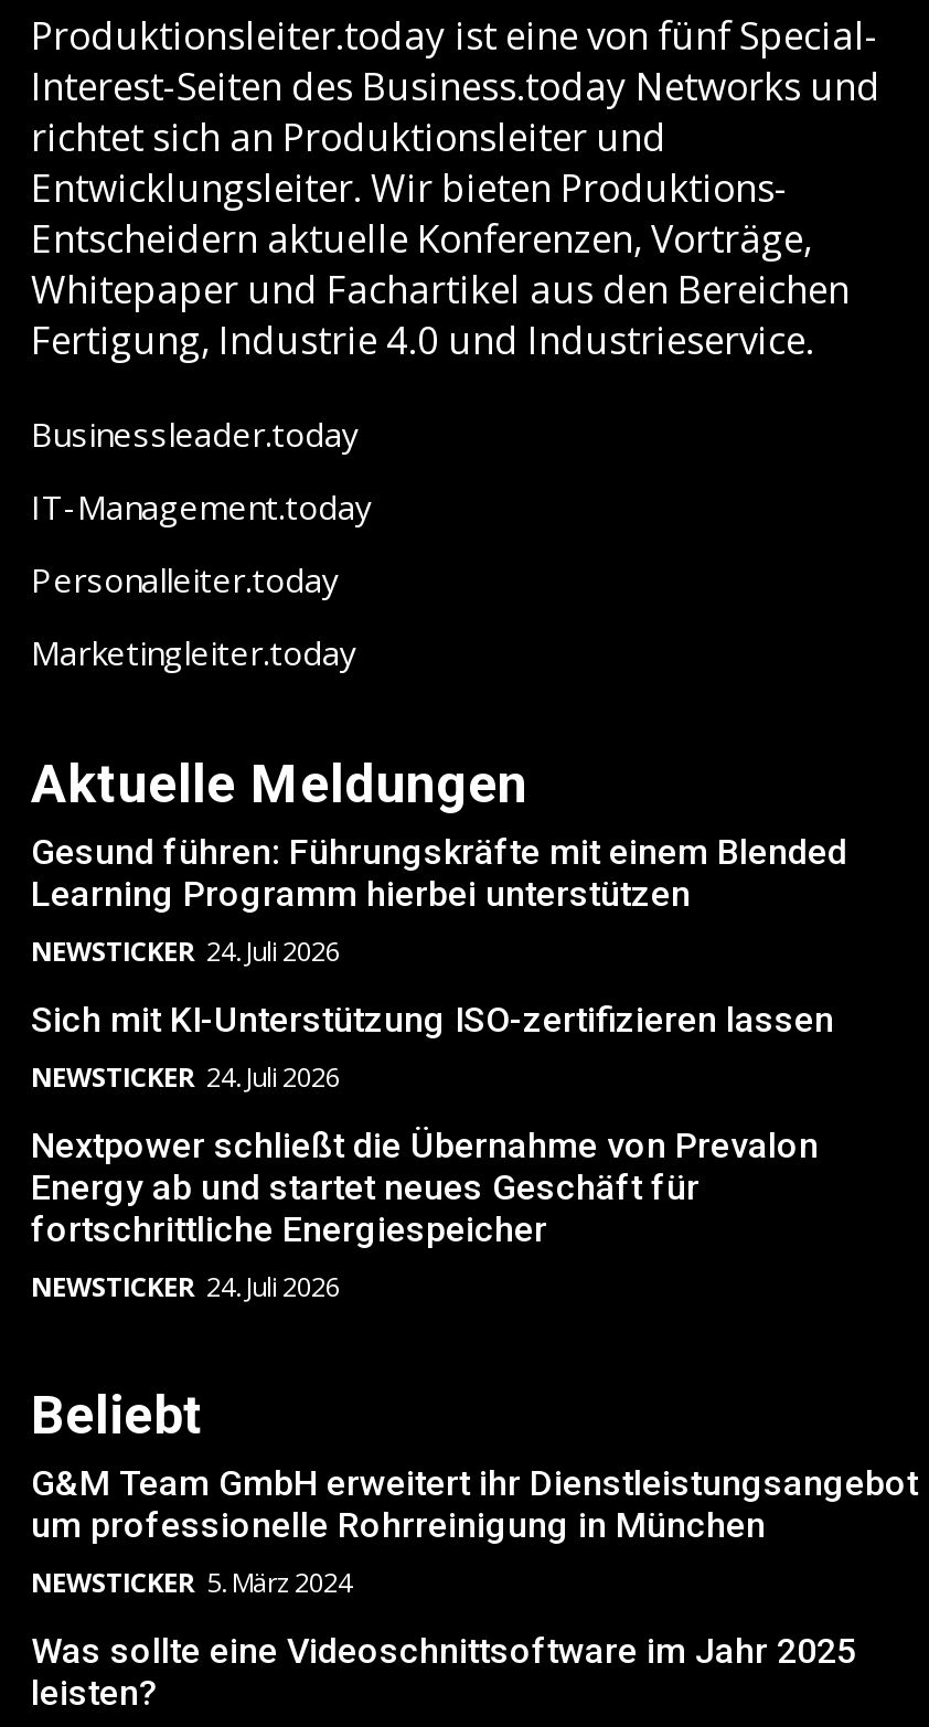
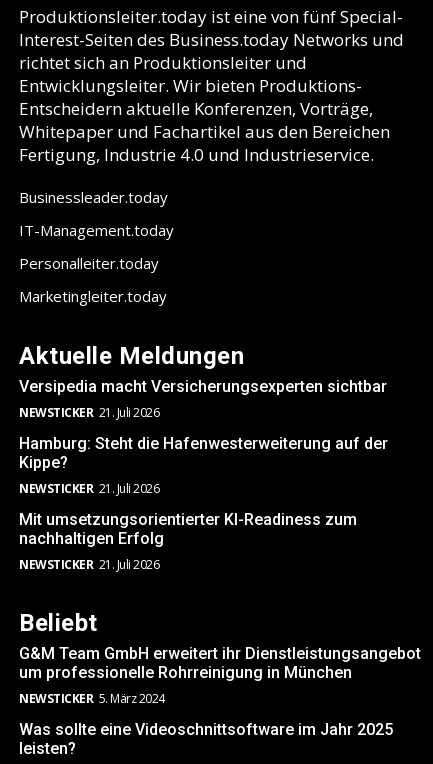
- Gesund führen: Führungskräfte mit einem Blended
- Learning Programm hierbei unterstützen
- NEWSTICKER 24. Juli 2026
+ Versipedia macht Versicherungsexperten sichtbar
+ NEWSTICKER 21. Juli 2026

- Sich mit KI-Unterstützung ISO-zertifizieren lassen
- NEWSTICKER 24. Juli 2026
+ Hamburg: Steht die Hafenwesterweiterung auf der
+ Kippe?
+ NEWSTICKER 21. Juli 2026

- Nextpower schließt die Übernahme von Prevalon
- Energy ab und startet neues Geschäft für
- fortschrittliche Energiespeicher
- NEWSTICKER 24. Juli 2026
+ Mit umsetzungsorientierter KI-Readiness zum
+ nachhaltigen Erfolg
+ NEWSTICKER 21. Juli 2026
